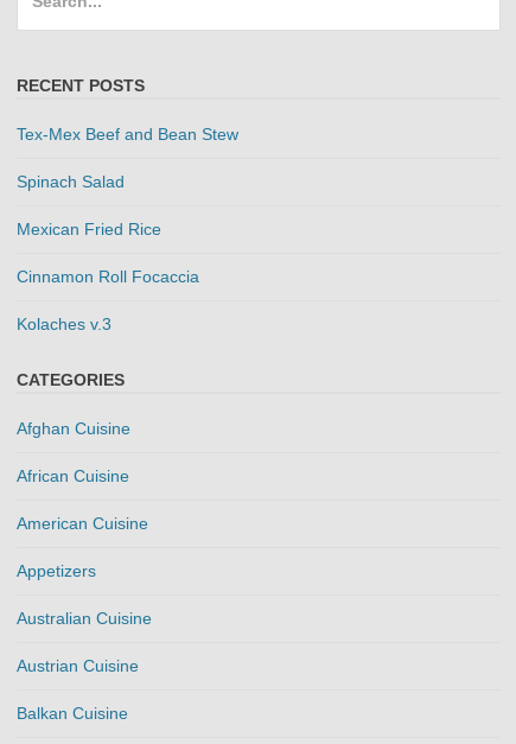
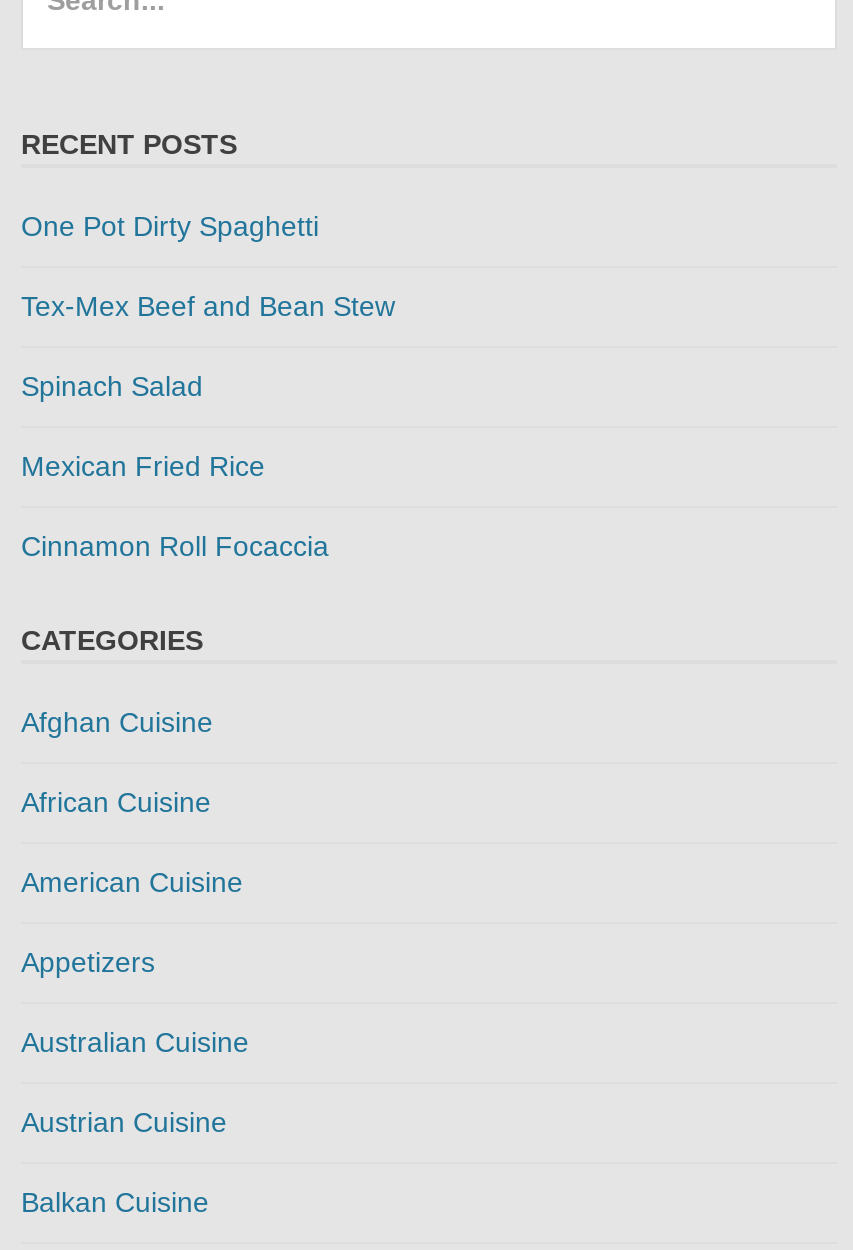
+ One Pot Dirty Spaghetti

moved down: Tex-Mex Beef and Bean Stew | Spinach Salad | Mexican Fried Rice | Cinnamon Roll Focaccia

- Kolaches v.3
